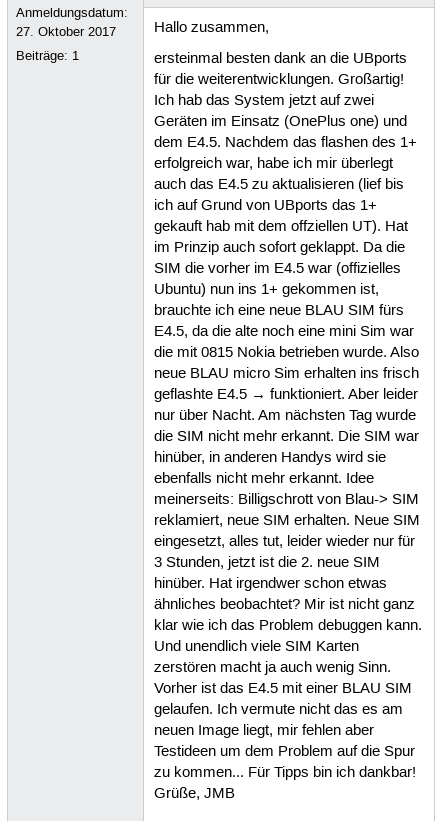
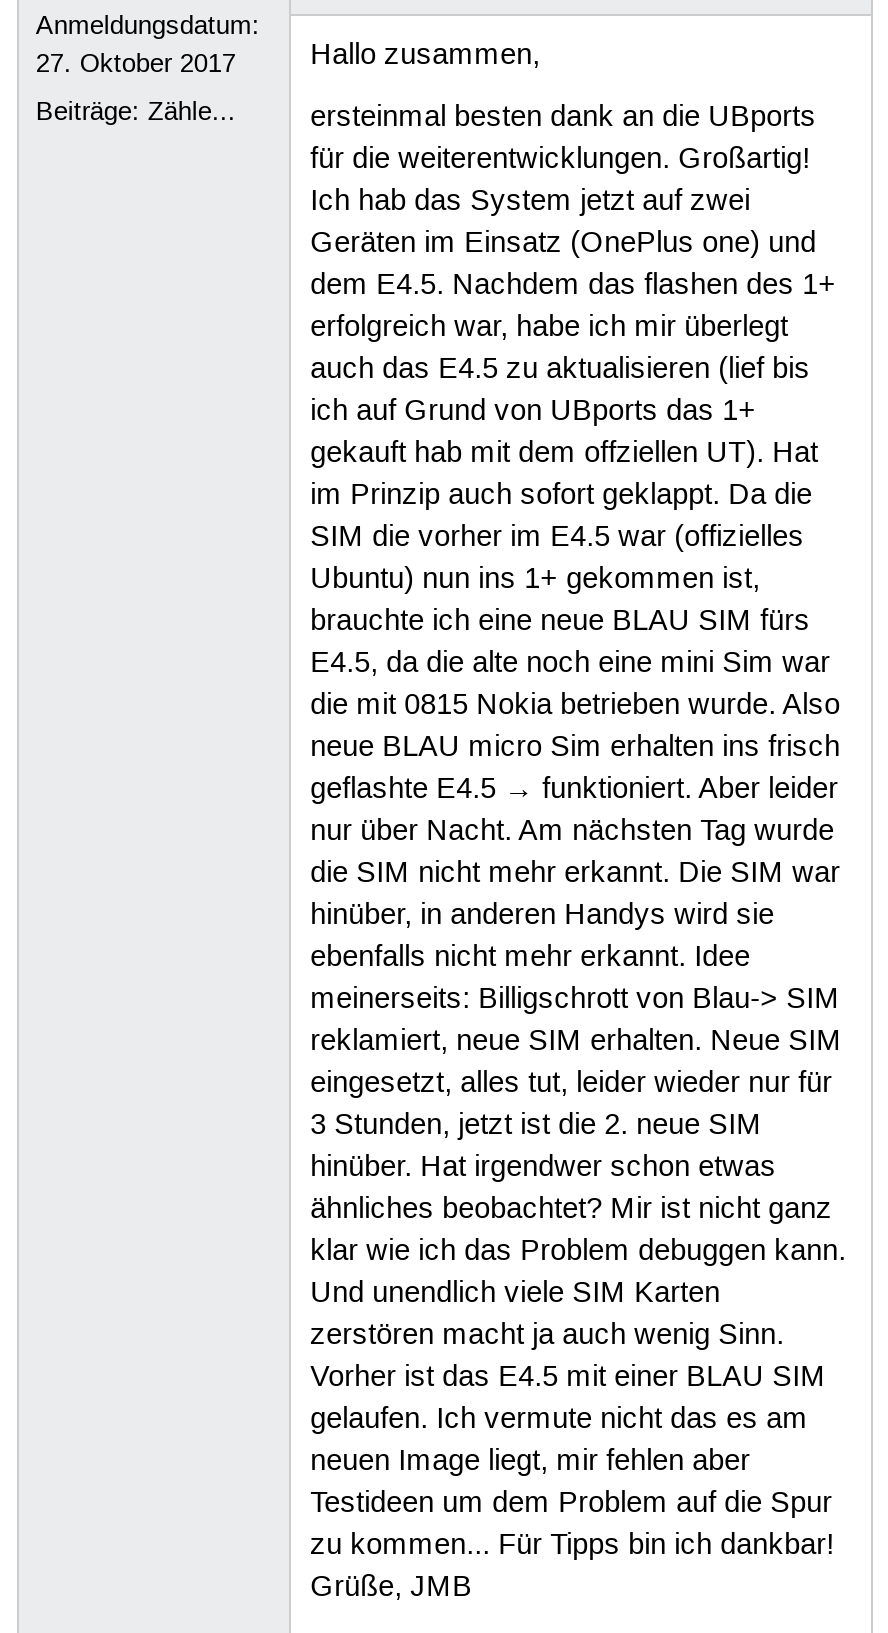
- Beiträge: 1
+ Beiträge: Zähle...
